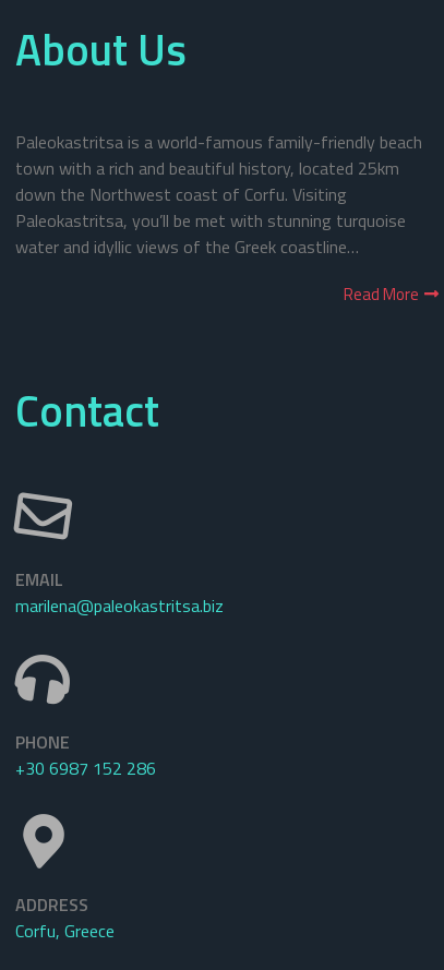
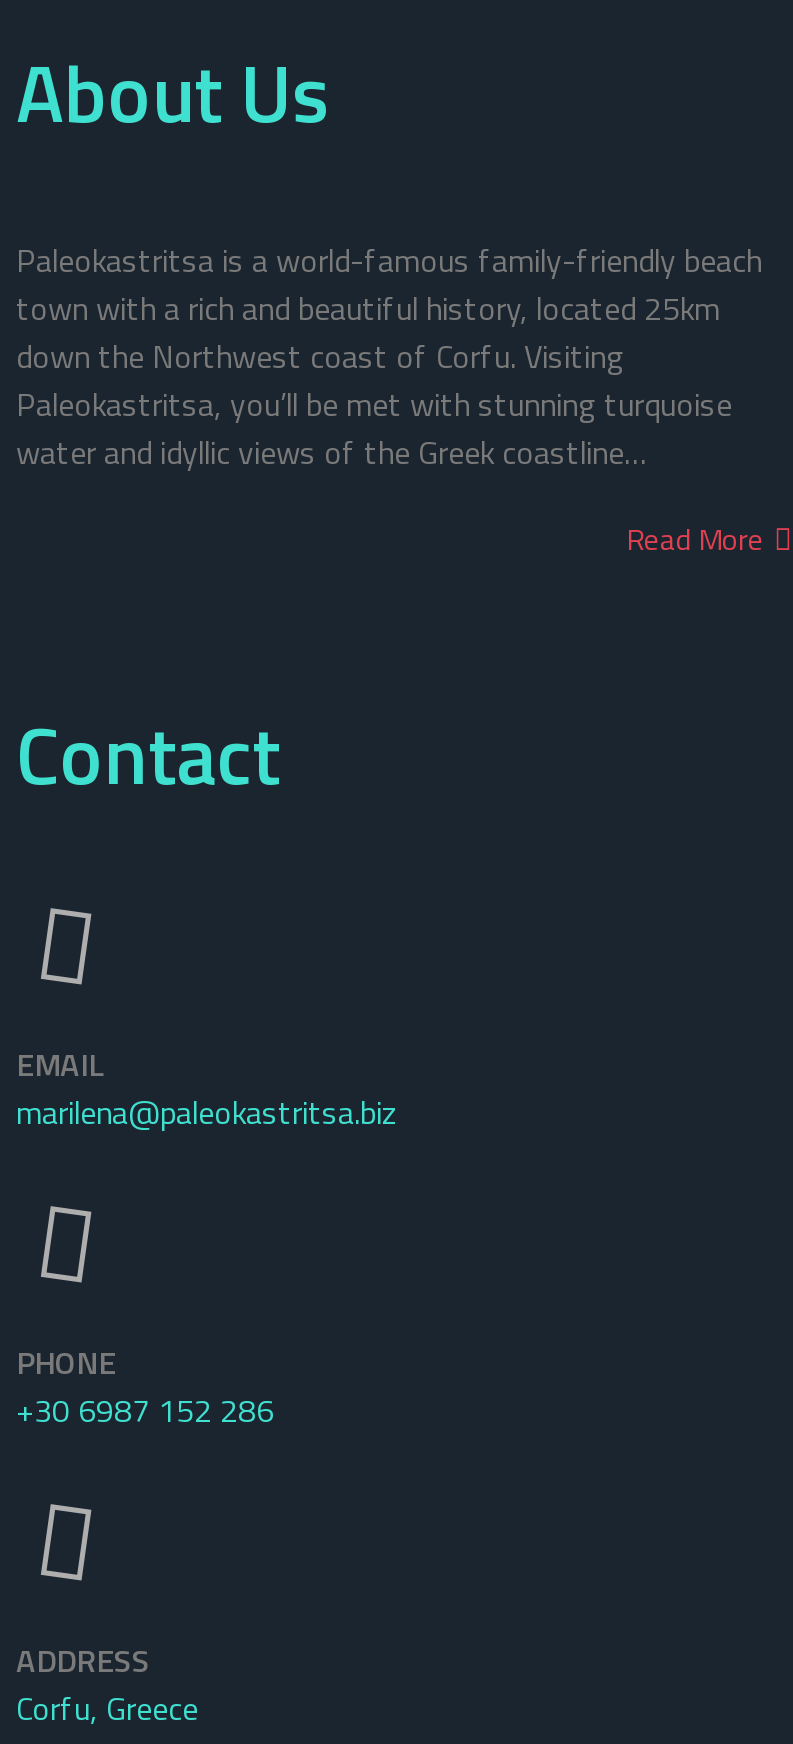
- [image]
+ [image]

- [image]
+ [image]

- [image]
+ [image]
